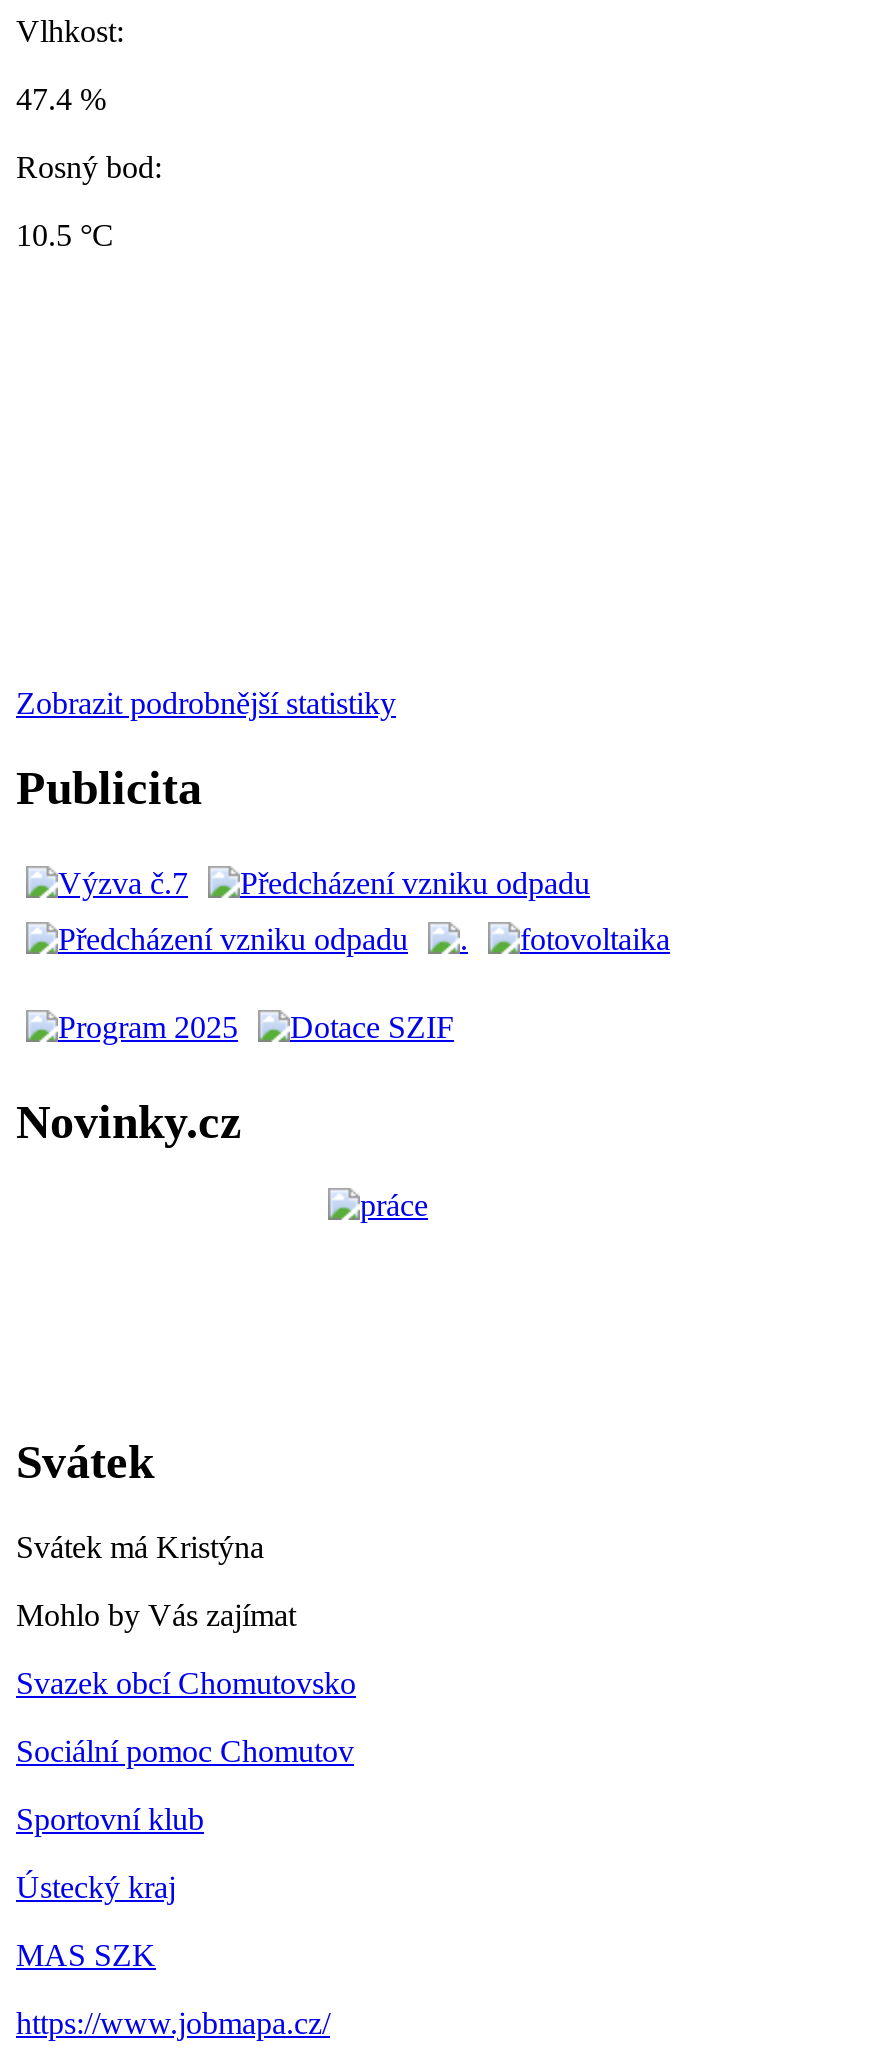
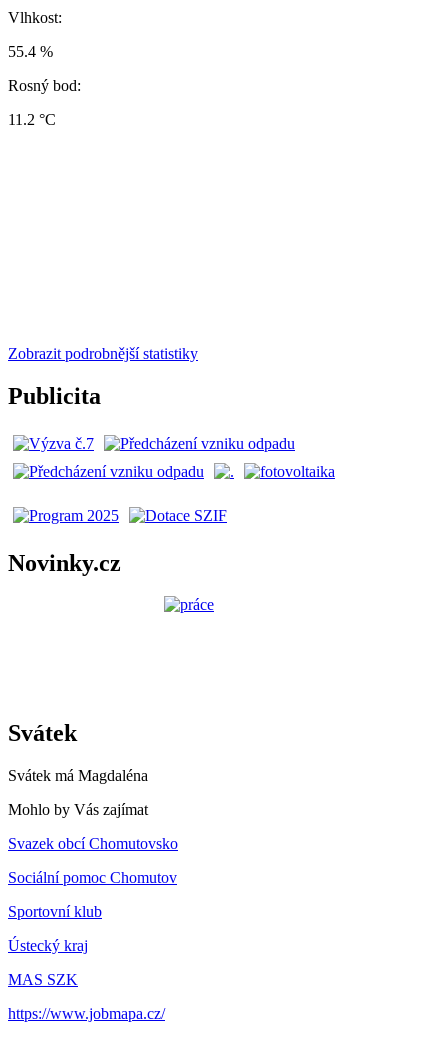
- 47.4 %
+ 55.4 %

- 10.5 °C
+ 11.2 °C

- Svátek má Kristýna
+ Svátek má Magdaléna
